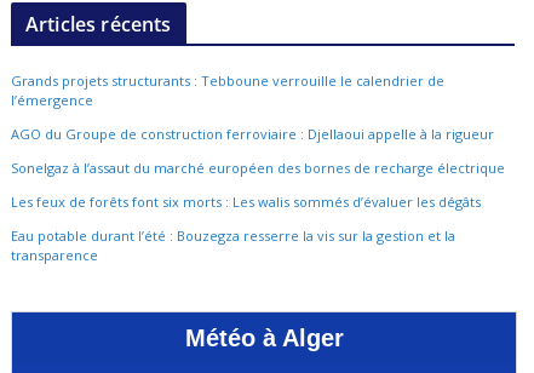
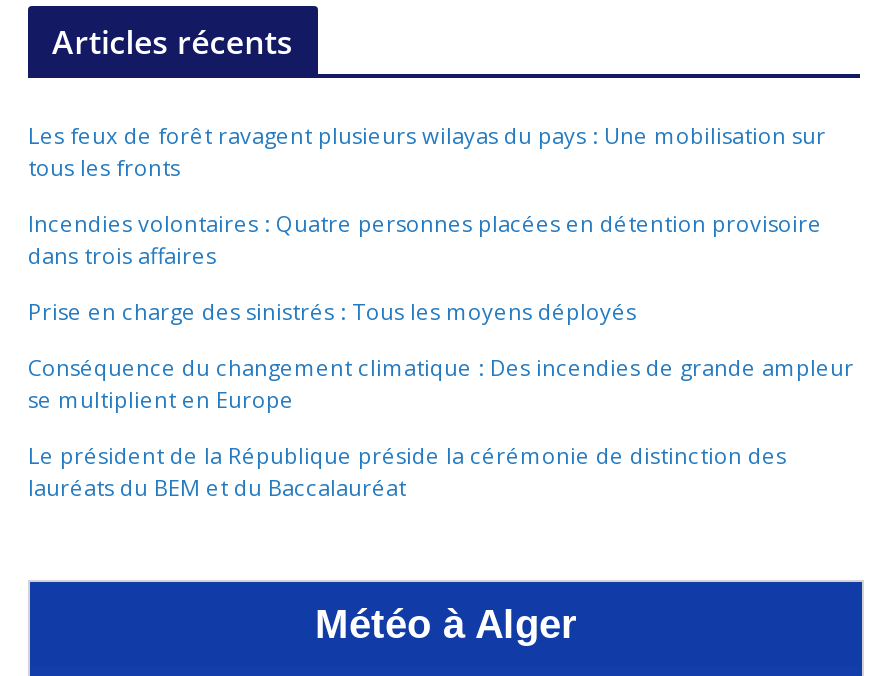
- Grands projets structurants : Tebboune verrouille le calendrier de
- l’émergence
+ Les feux de forêt ravagent plusieurs wilayas du pays : Une mobilisation sur
+ tous les fronts

- AGO du Groupe de construction ferroviaire : Djellaoui appelle à la rigueur
+ Incendies volontaires : Quatre personnes placées en détention provisoire
+ dans trois affaires

- Sonelgaz à l’assaut du marché européen des bornes de recharge électrique
+ Prise en charge des sinistrés : Tous les moyens déployés

- Les feux de forêts font six morts : Les walis sommés d’évaluer les dégâts
+ Conséquence du changement climatique : Des incendies de grande ampleur
+ se multiplient en Europe

- Eau potable durant l’été : Bouzegza resserre la vis sur la gestion et la
- transparence
+ Le président de la République préside la cérémonie de distinction des
+ lauréats du BEM et du Baccalauréat
